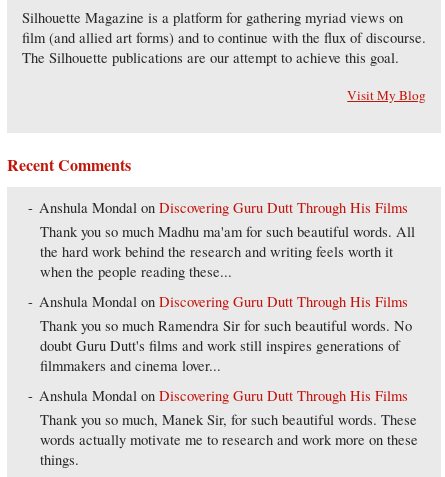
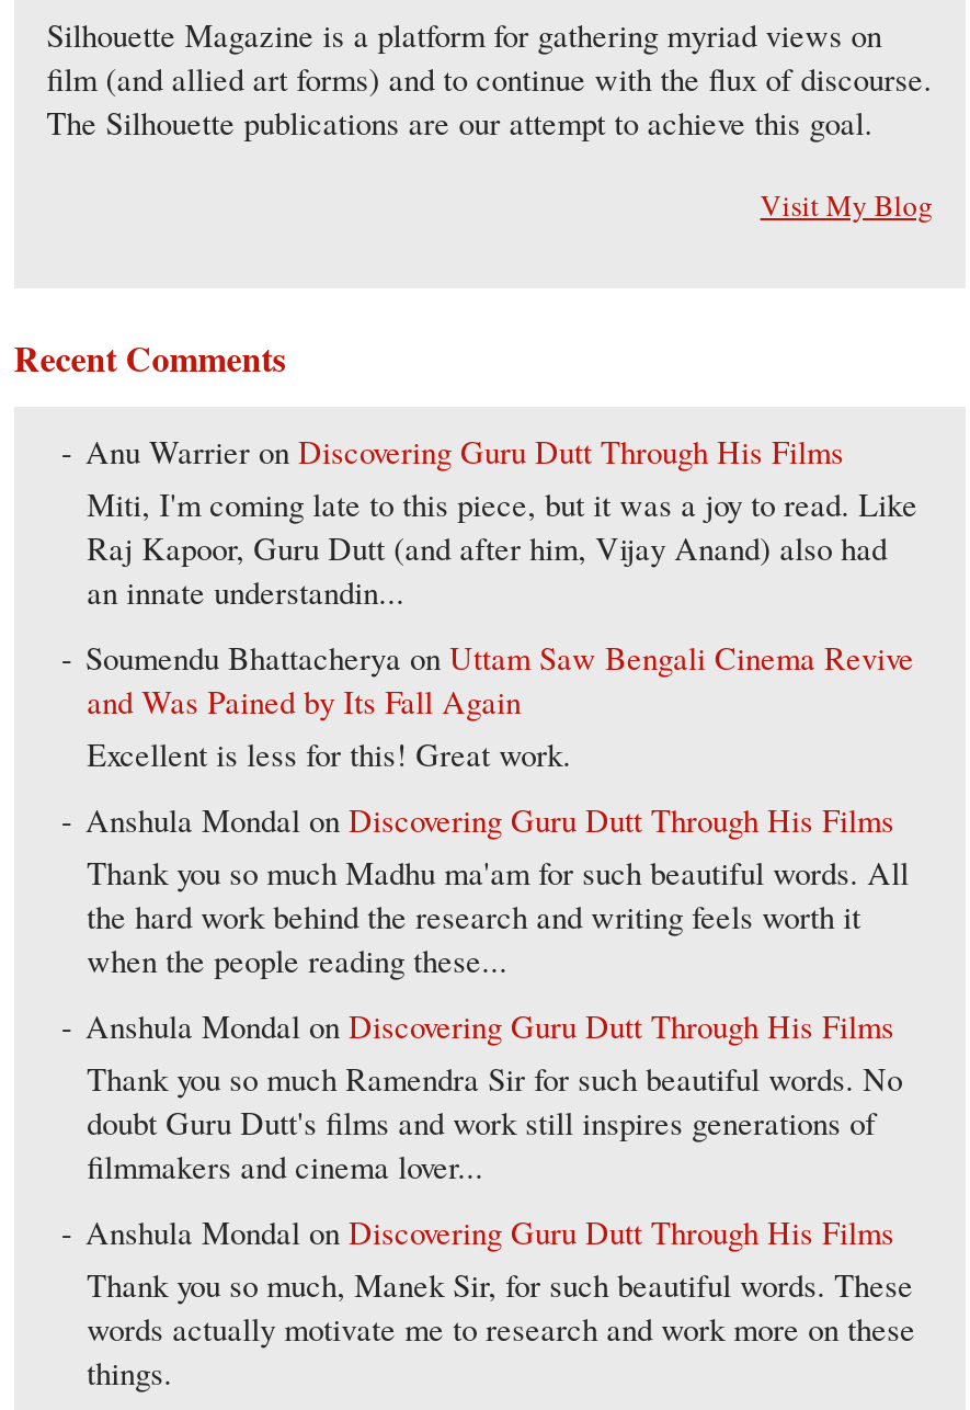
+ Anu Warrier on Discovering Guru Dutt Through His Films
+ Miti, I'm coming late to this piece, but it was a joy to read. Like
+ Raj Kapoor, Guru Dutt (and after him, Vijay Anand) also had
+ an innate understandin...
+ Soumendu Bhattacherya on Uttam Saw Bengali Cinema Revive
+ and Was Pained by Its Fall Again
+ Excellent is less for this! Great work.
